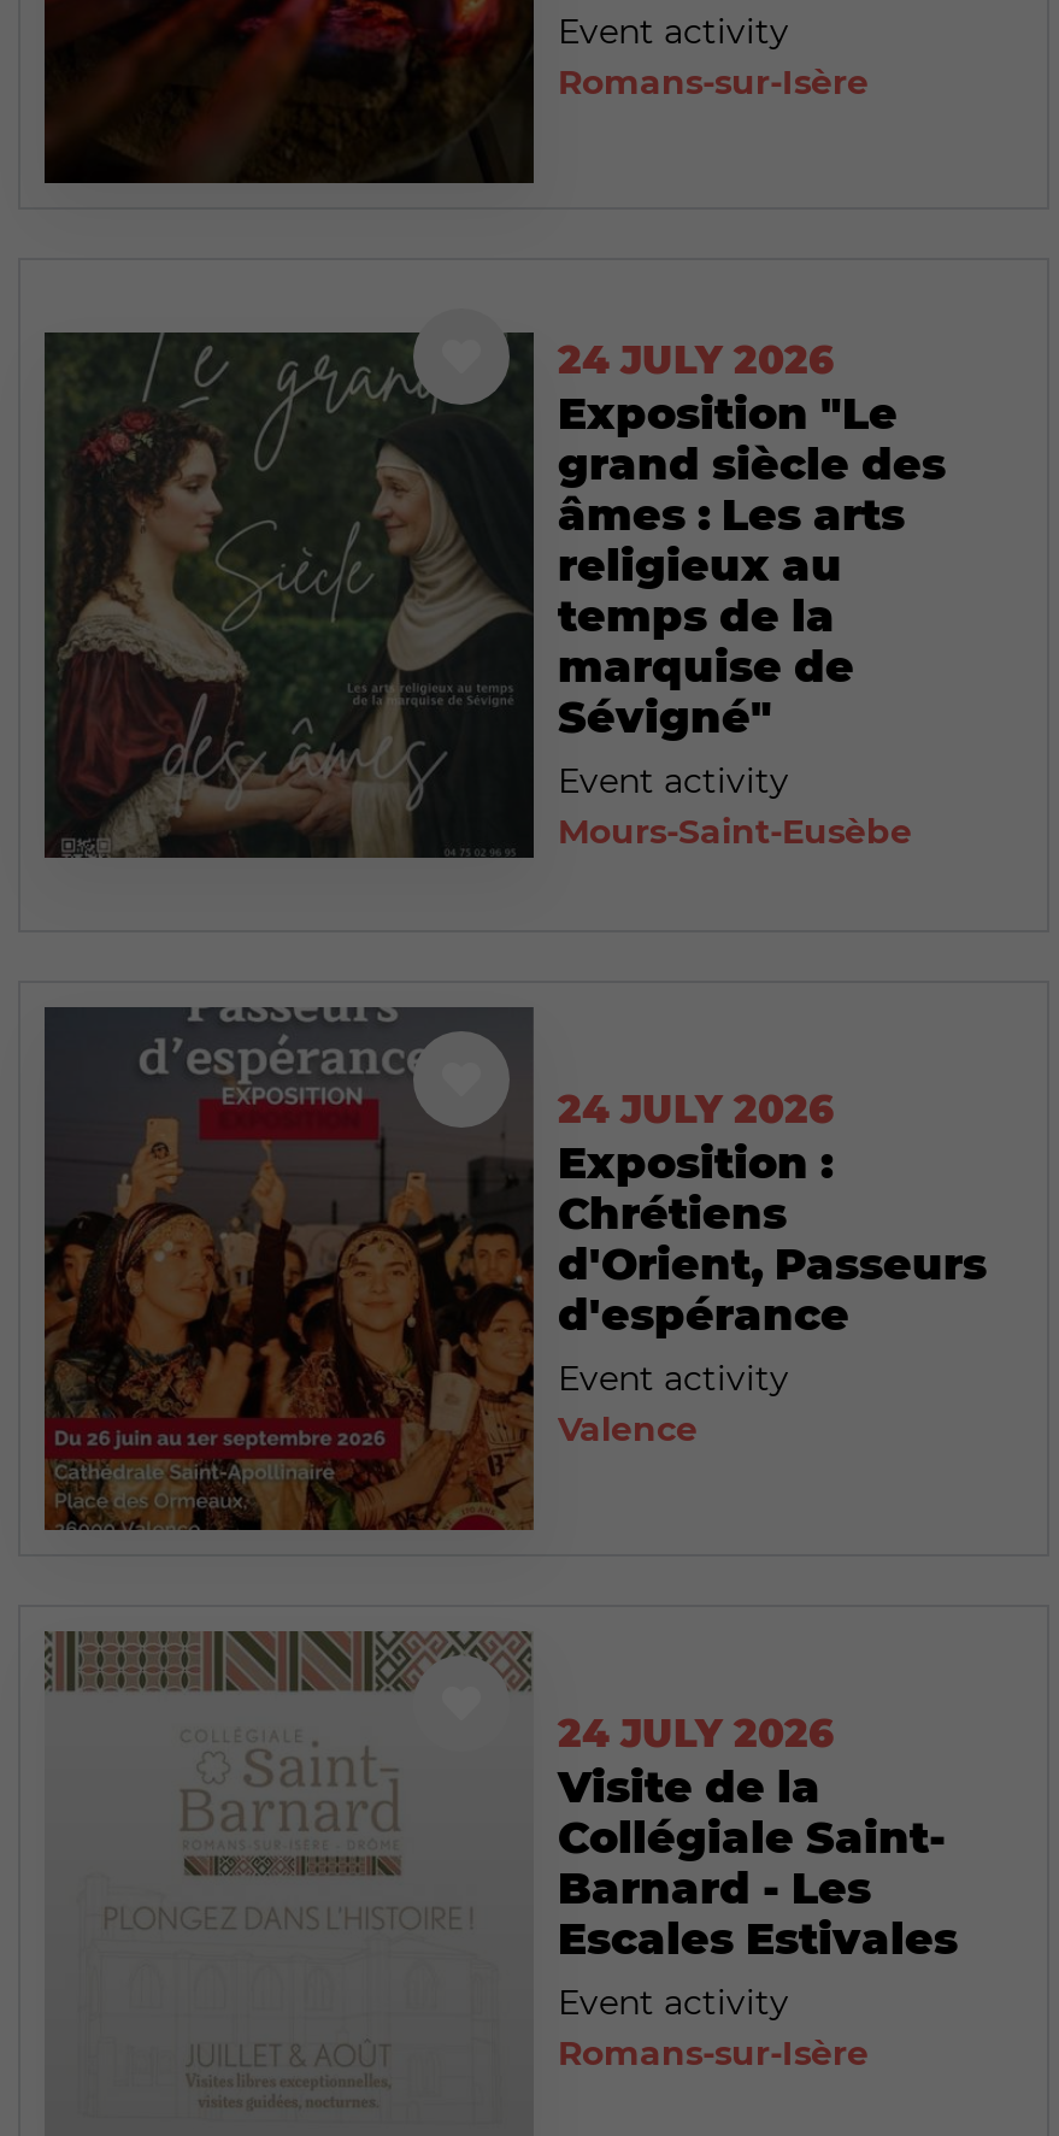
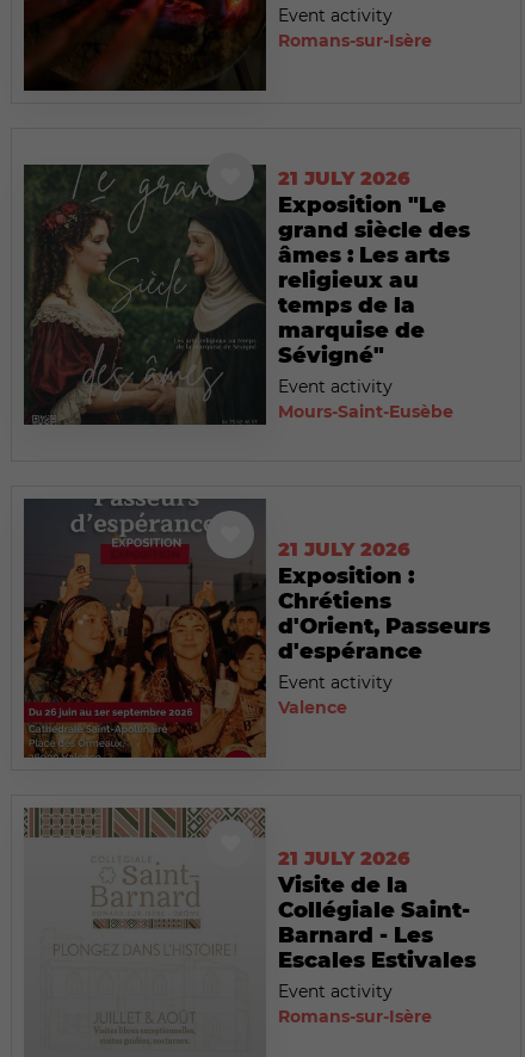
- 24 JULY 2026
+ 21 JULY 2026

- 24 JULY 2026
+ 21 JULY 2026

- 24 JULY 2026
+ 21 JULY 2026
